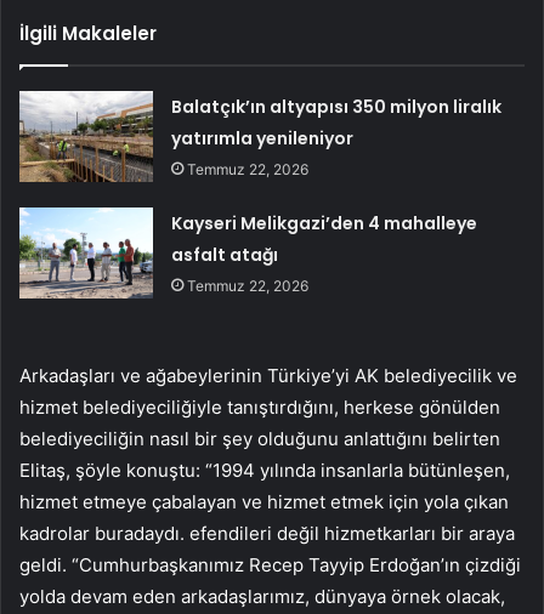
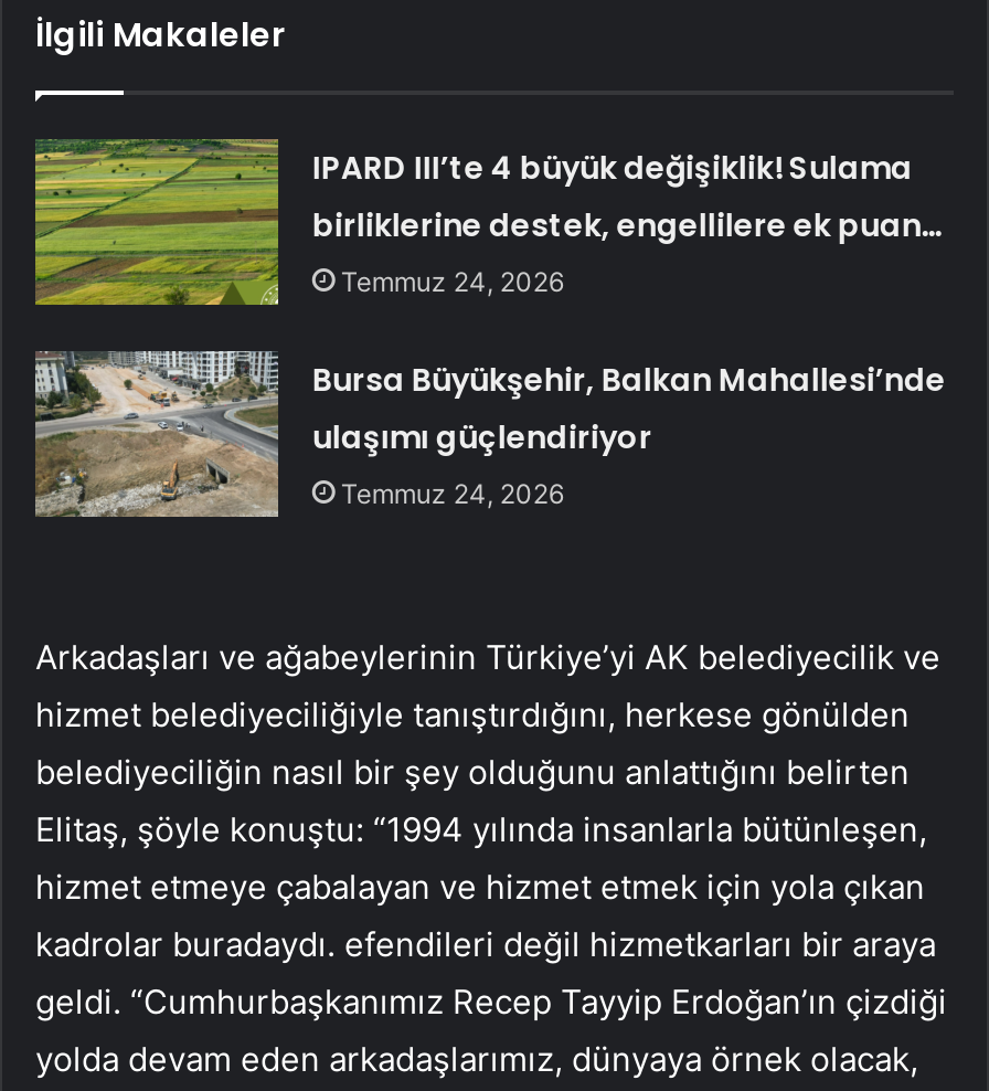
- [image]
- Balatçık’ın altyapısı 350 milyon liralık
- yatırımla yenileniyor
- Temmuz 22, 2026
+ [image]
+ IPARD III’te 4 büyük değişiklik! Sulama
+ birliklerine destek, engellilere ek puan…
+ Temmuz 24, 2026

- [image]
- Kayseri Melikgazi’den 4 mahalleye
- asfalt atağı
- Temmuz 22, 2026
+ [image]
+ Bursa Büyükşehir, Balkan Mahallesi’nde
+ ulaşımı güçlendiriyor
+ Temmuz 24, 2026
